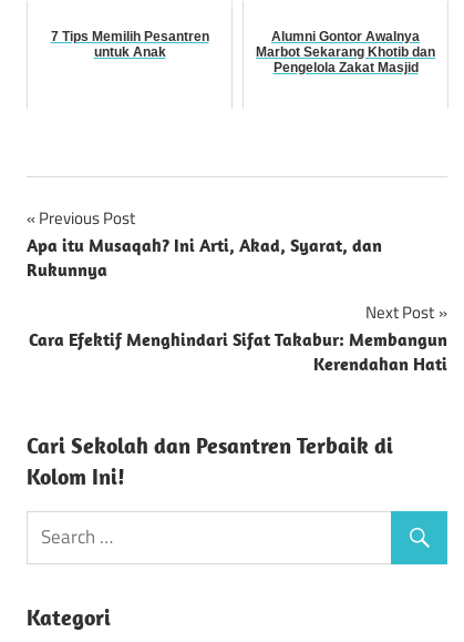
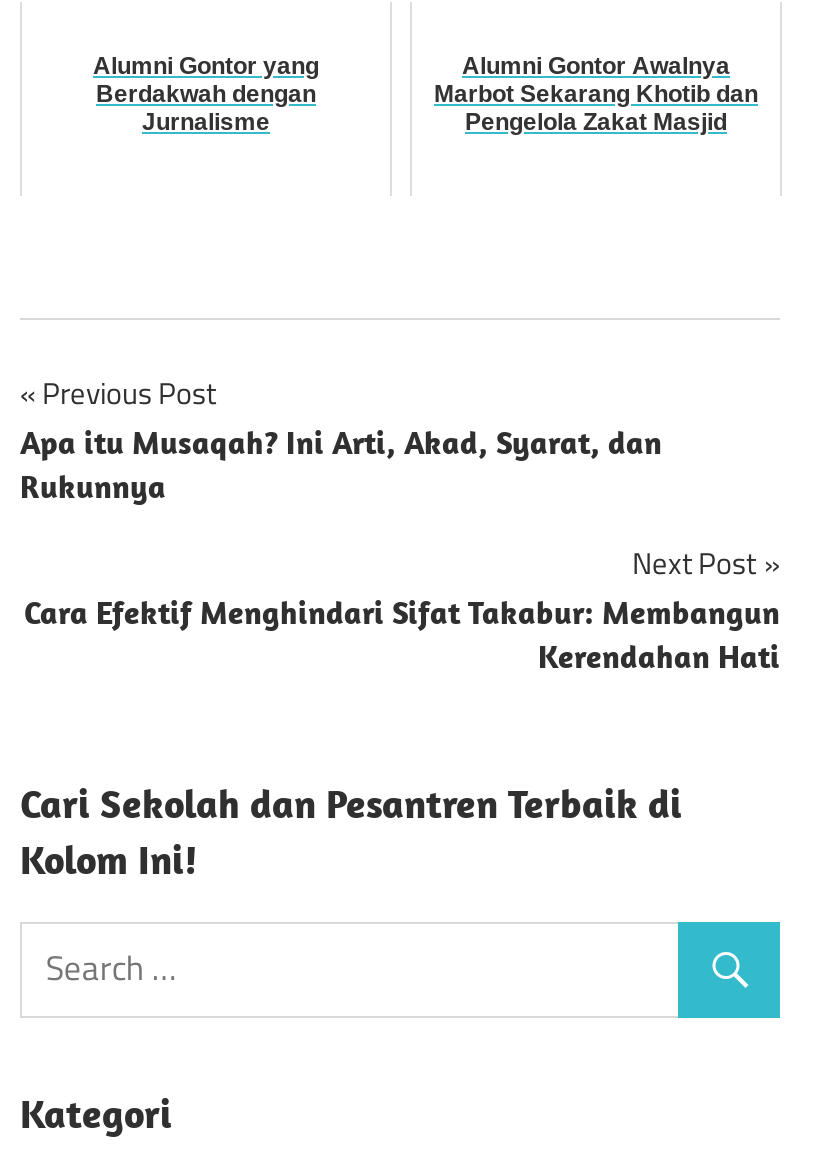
- 7 Tips Memilih Pesantren
- untuk Anak
+ Alumni Gontor yang
+ Berdakwah dengan
+ Jurnalisme
